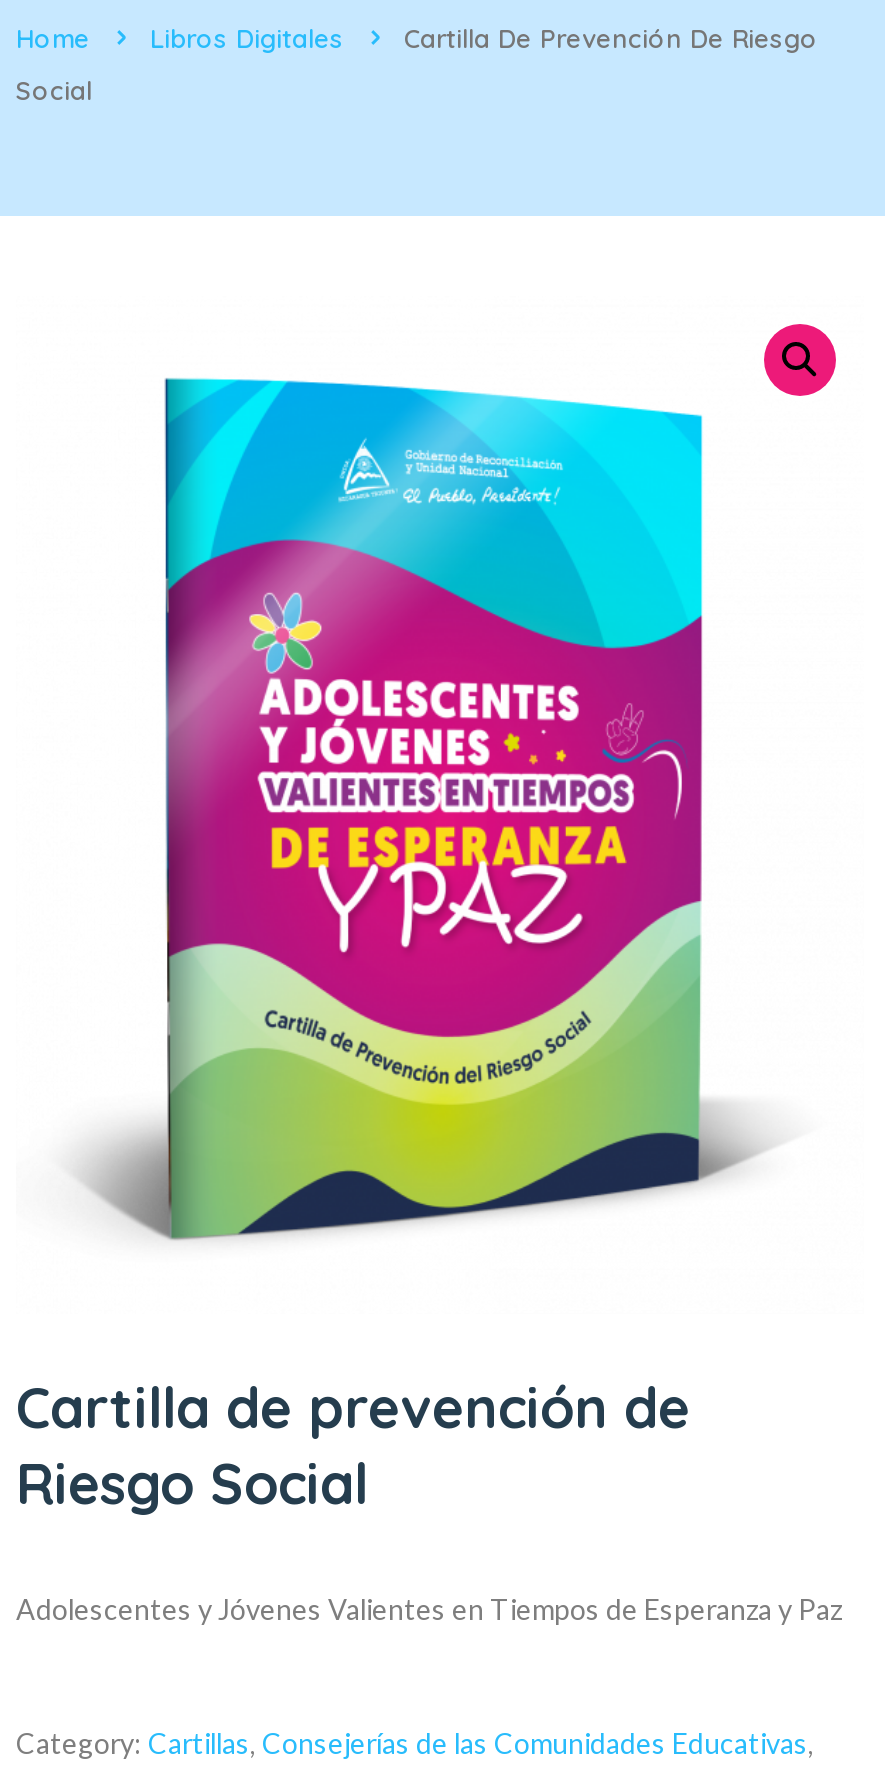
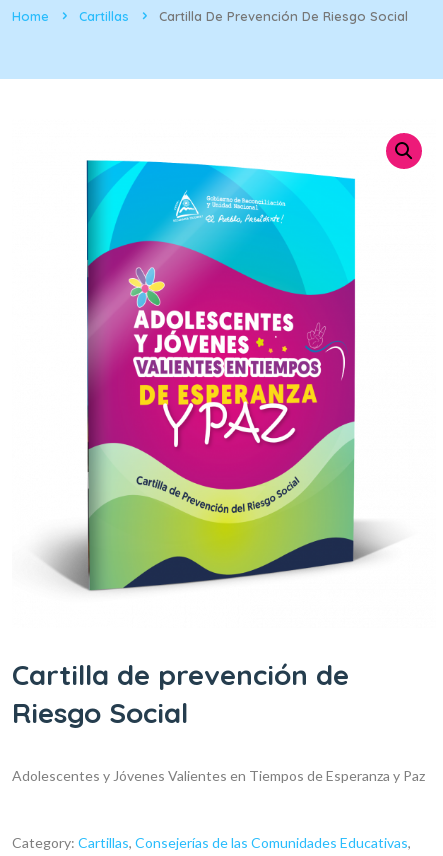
- Libros Digitales
- Cartilla De Prevención De Riesgo
- Social
+ Cartillas
+ Cartilla De Prevención De Riesgo Social
